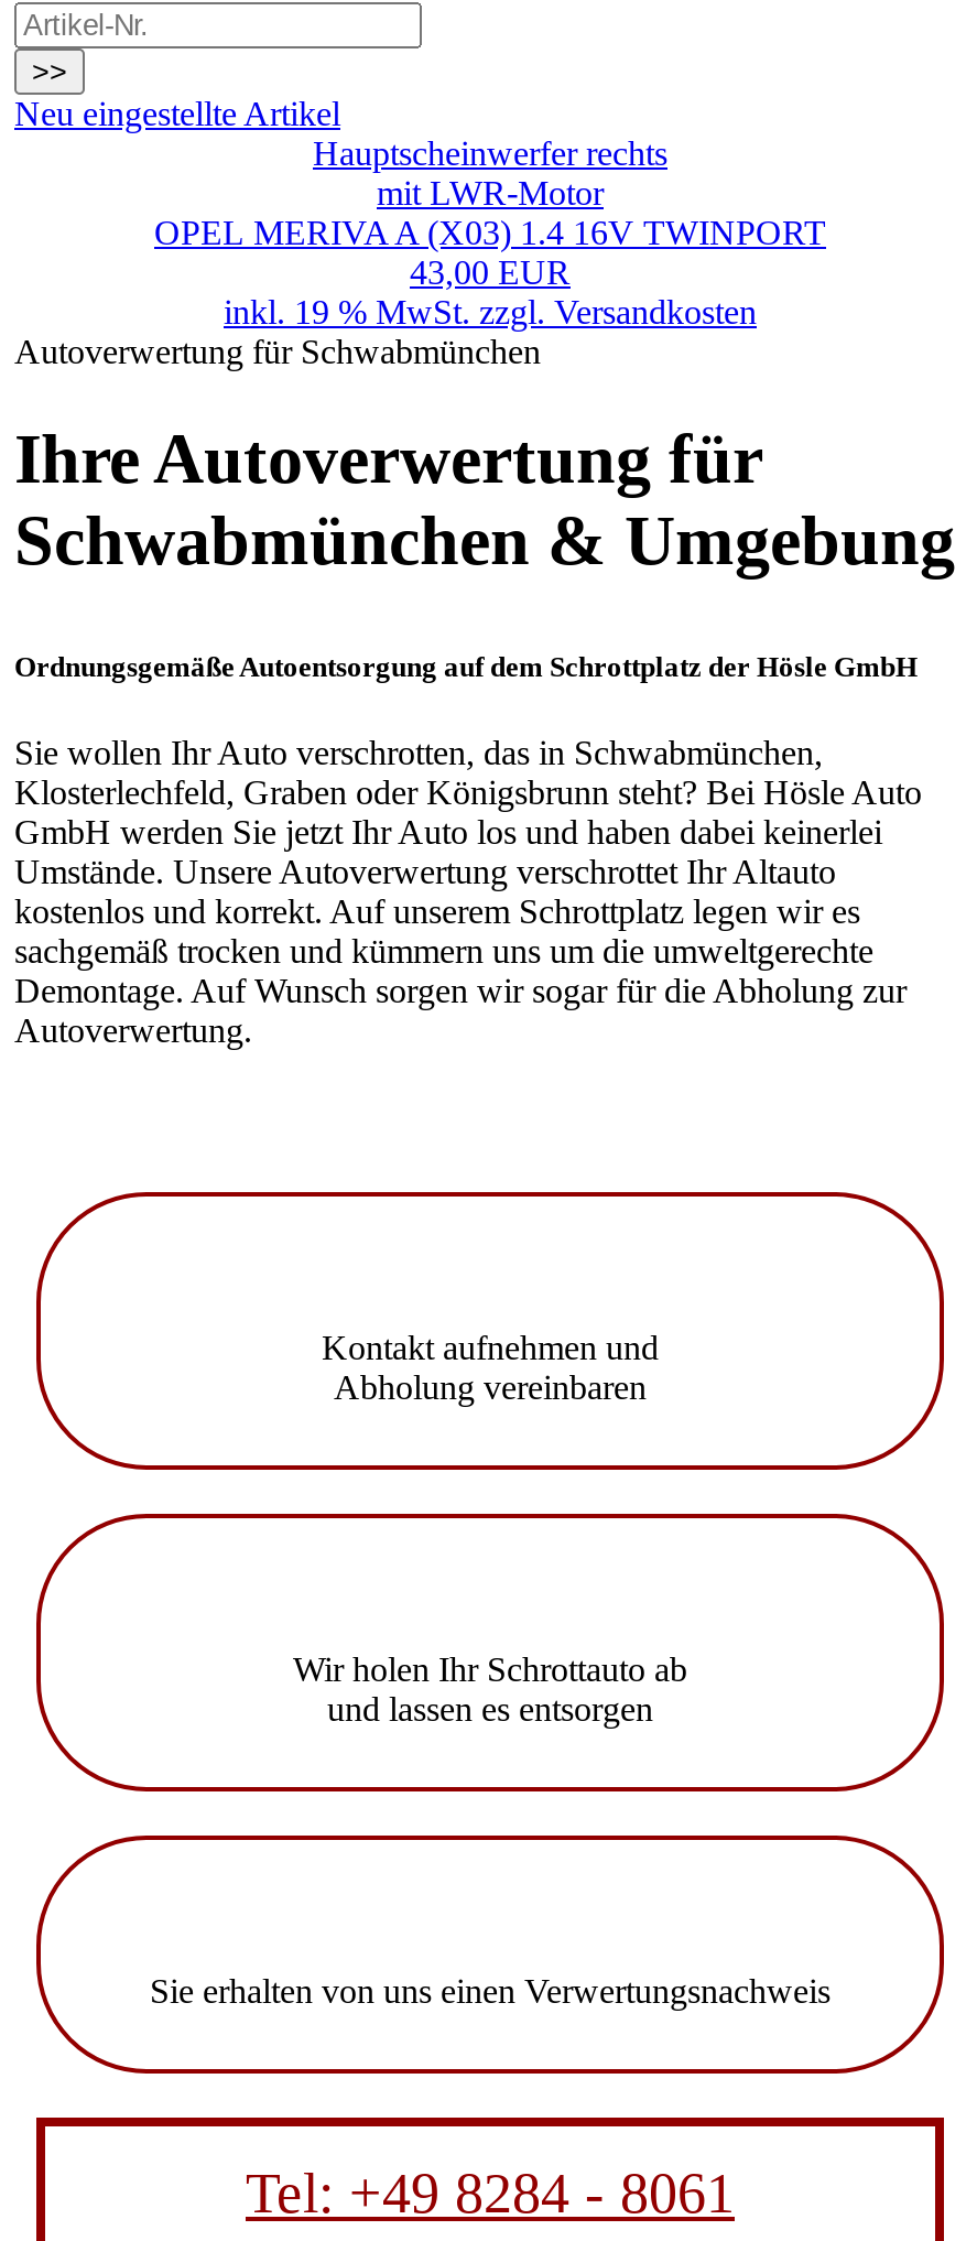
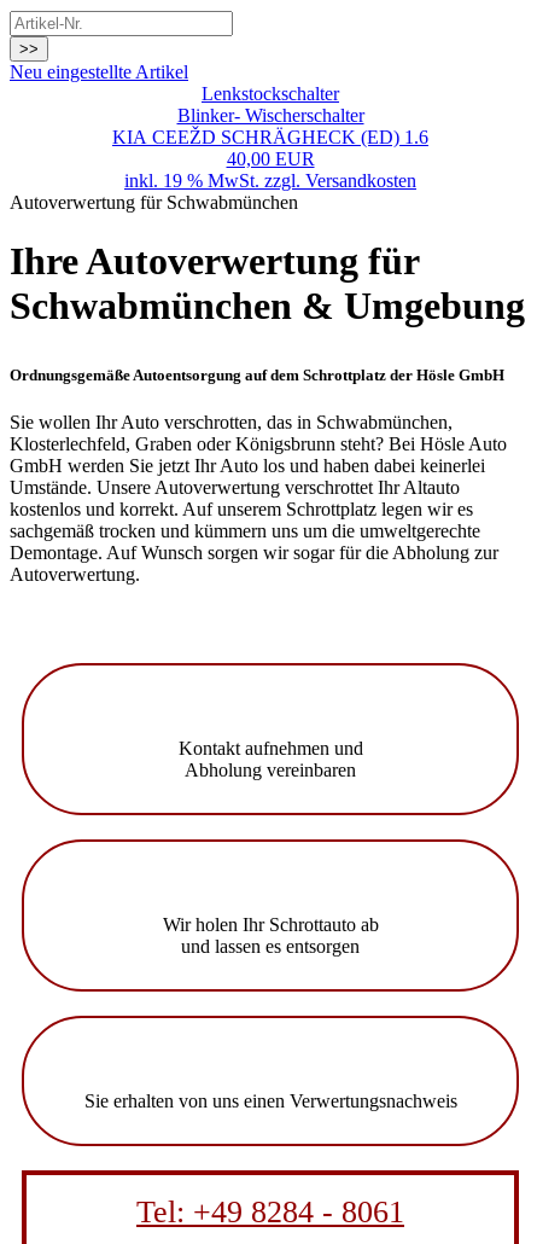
- Hauptscheinwerfer rechts
- mit LWR-Motor
- OPEL MERIVA A (X03) 1.4 16V TWINPORT
- 43,00 EUR
+ Lenkstockschalter
+ Blinker- Wischerschalter
+ KIA CEEŽD SCHRÄGHECK (ED) 1.6
+ 40,00 EUR
